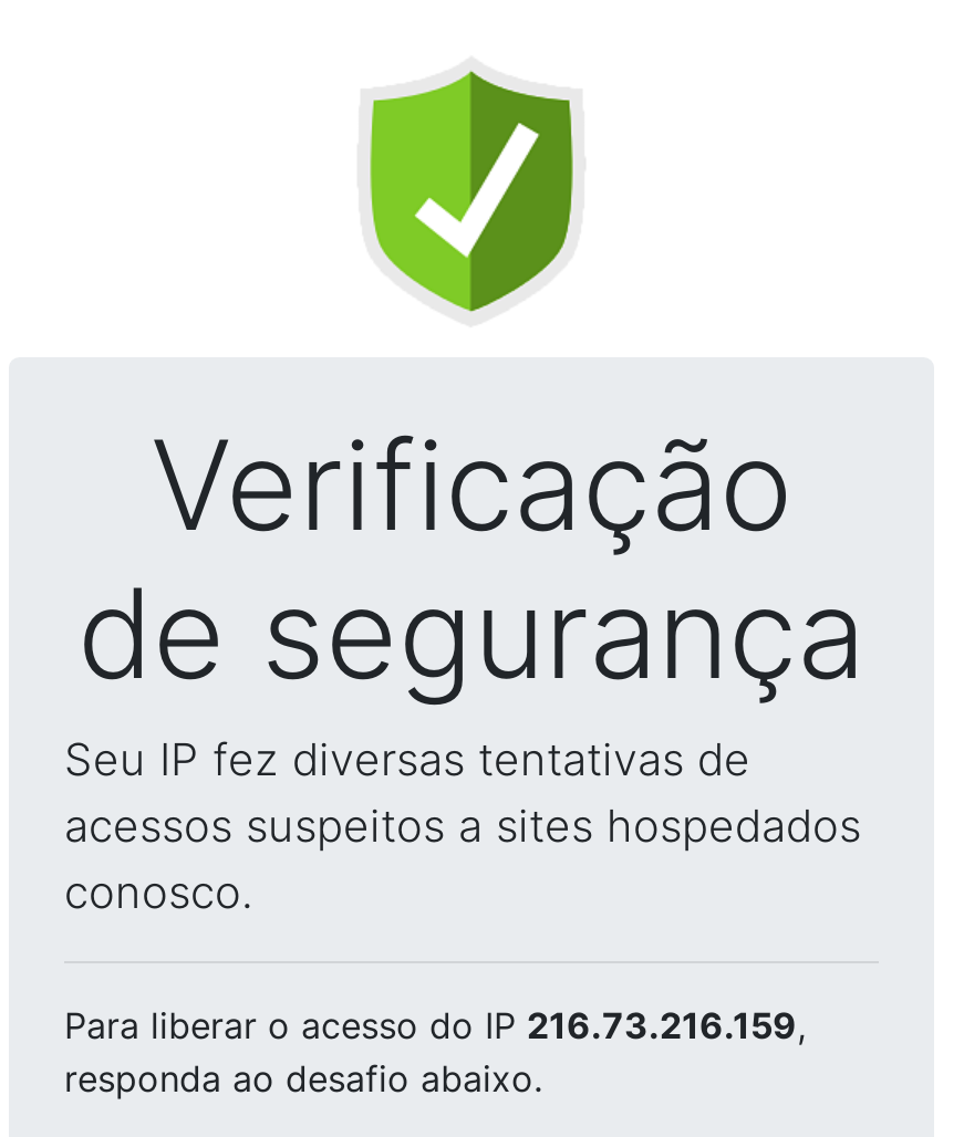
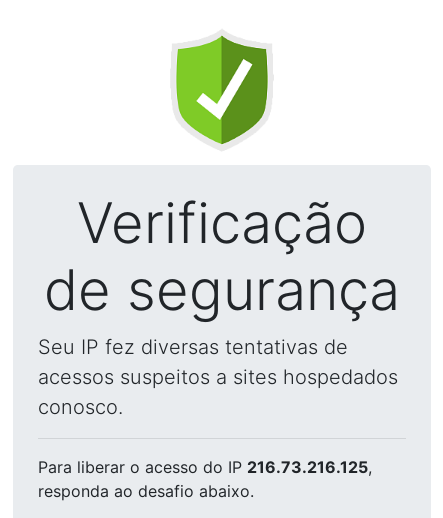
- Para liberar o acesso do IP 216.73.216.159,
+ Para liberar o acesso do IP 216.73.216.125,
